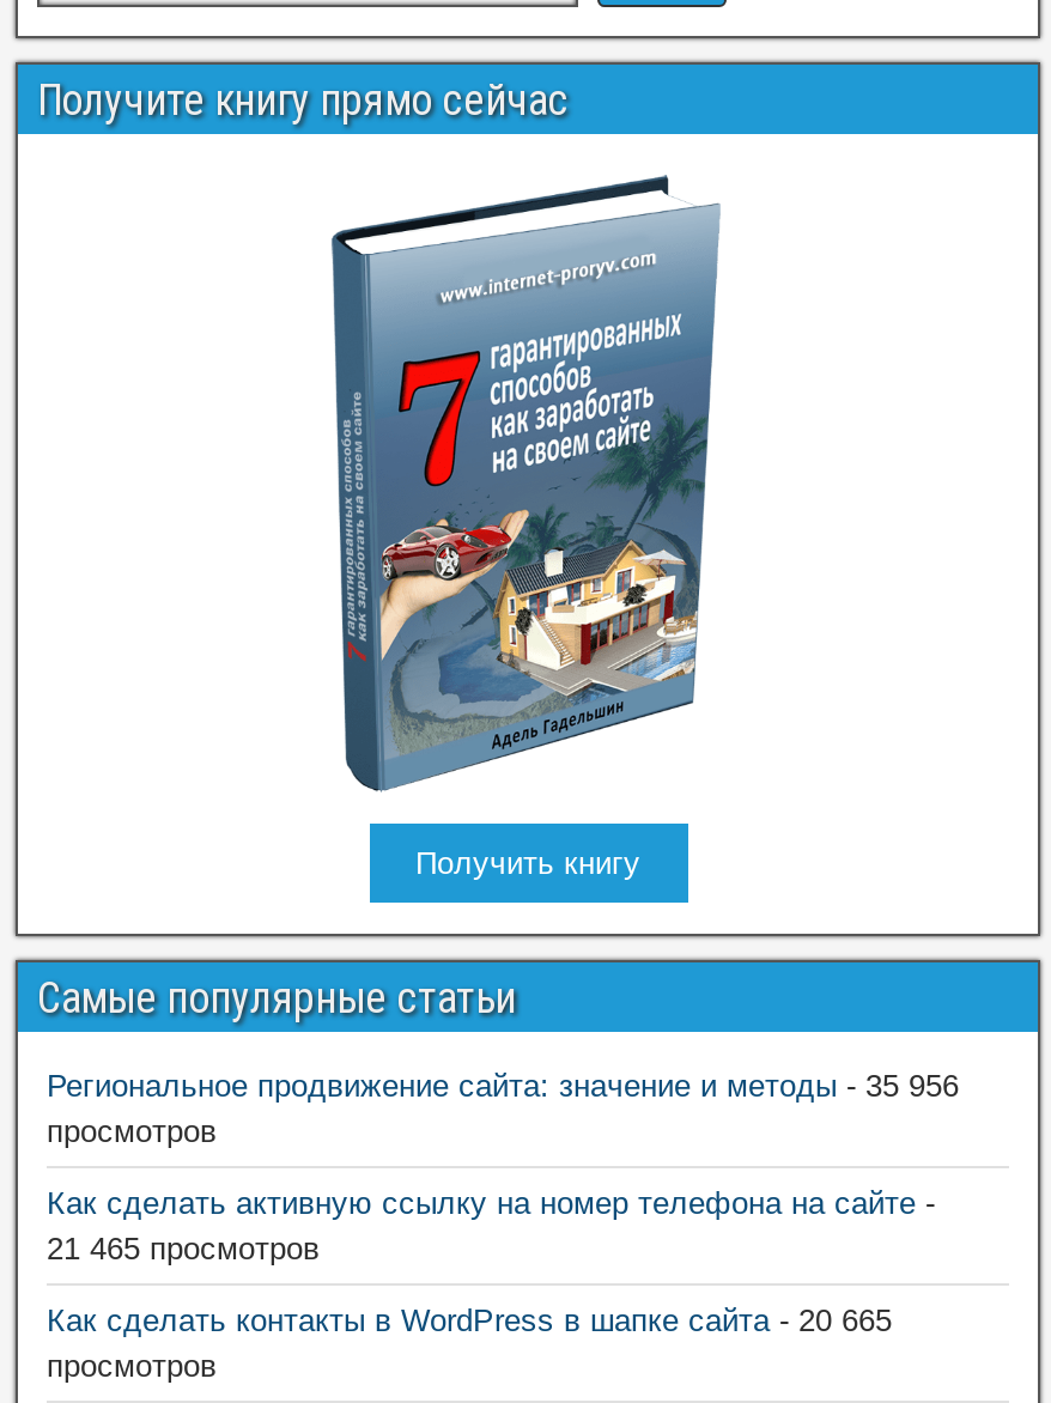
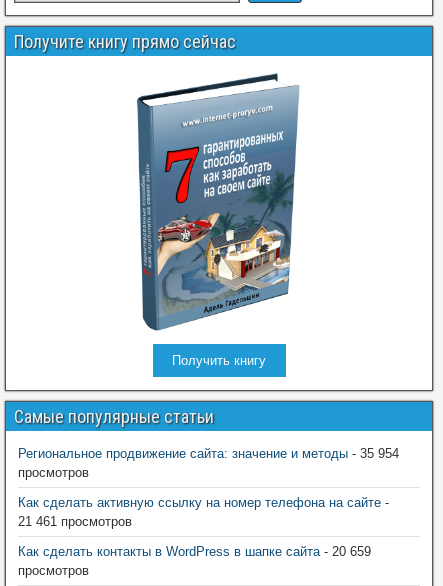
- Региональное продвижение сайта: значение и методы - 35 956
+ Региональное продвижение сайта: значение и методы - 35 954

- 21 465 просмотров
+ 21 461 просмотров

- Как сделать контакты в WordPress в шапке сайта - 20 665
+ Как сделать контакты в WordPress в шапке сайта - 20 659
